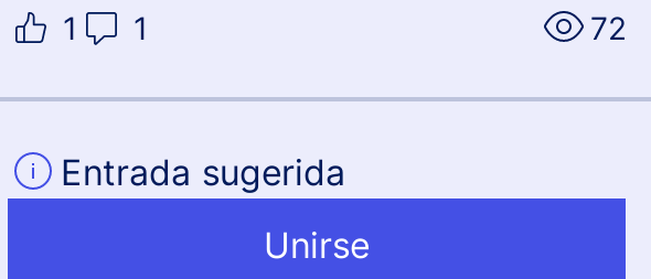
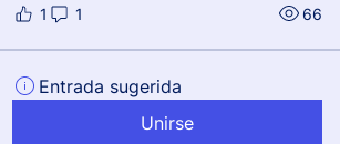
- 72
+ 66
